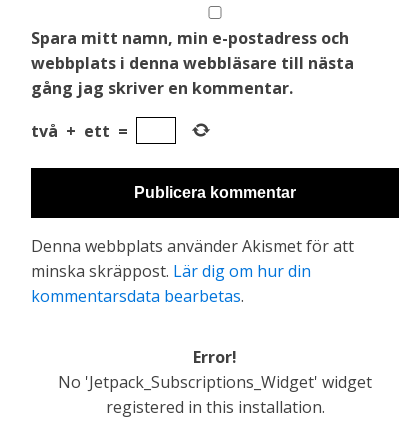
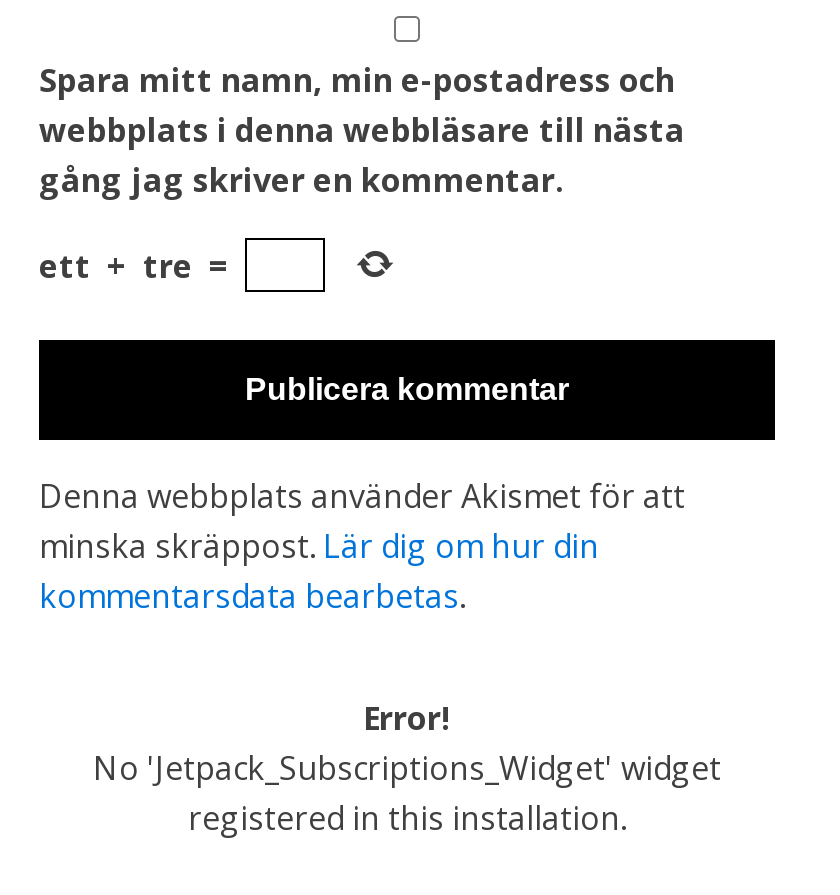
- två + ett =
+ ett + tre =
